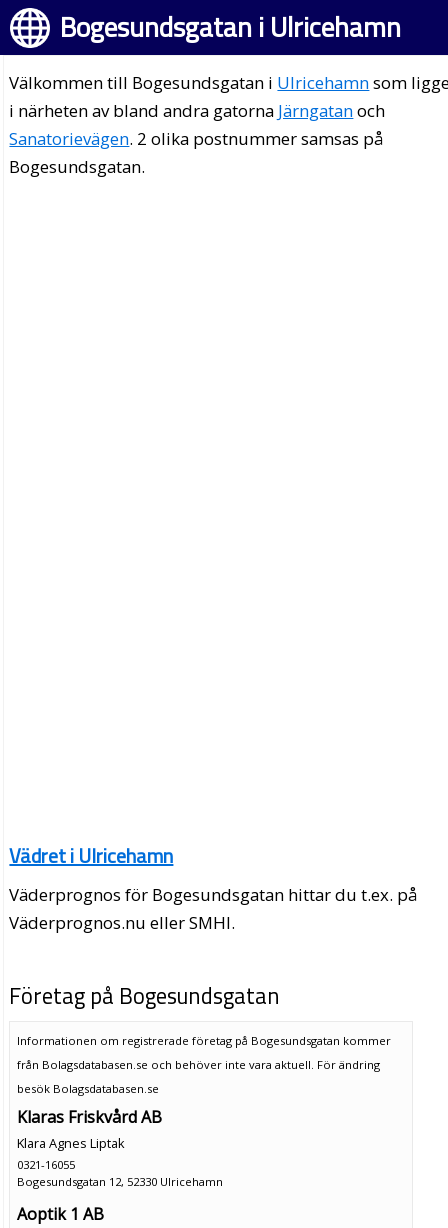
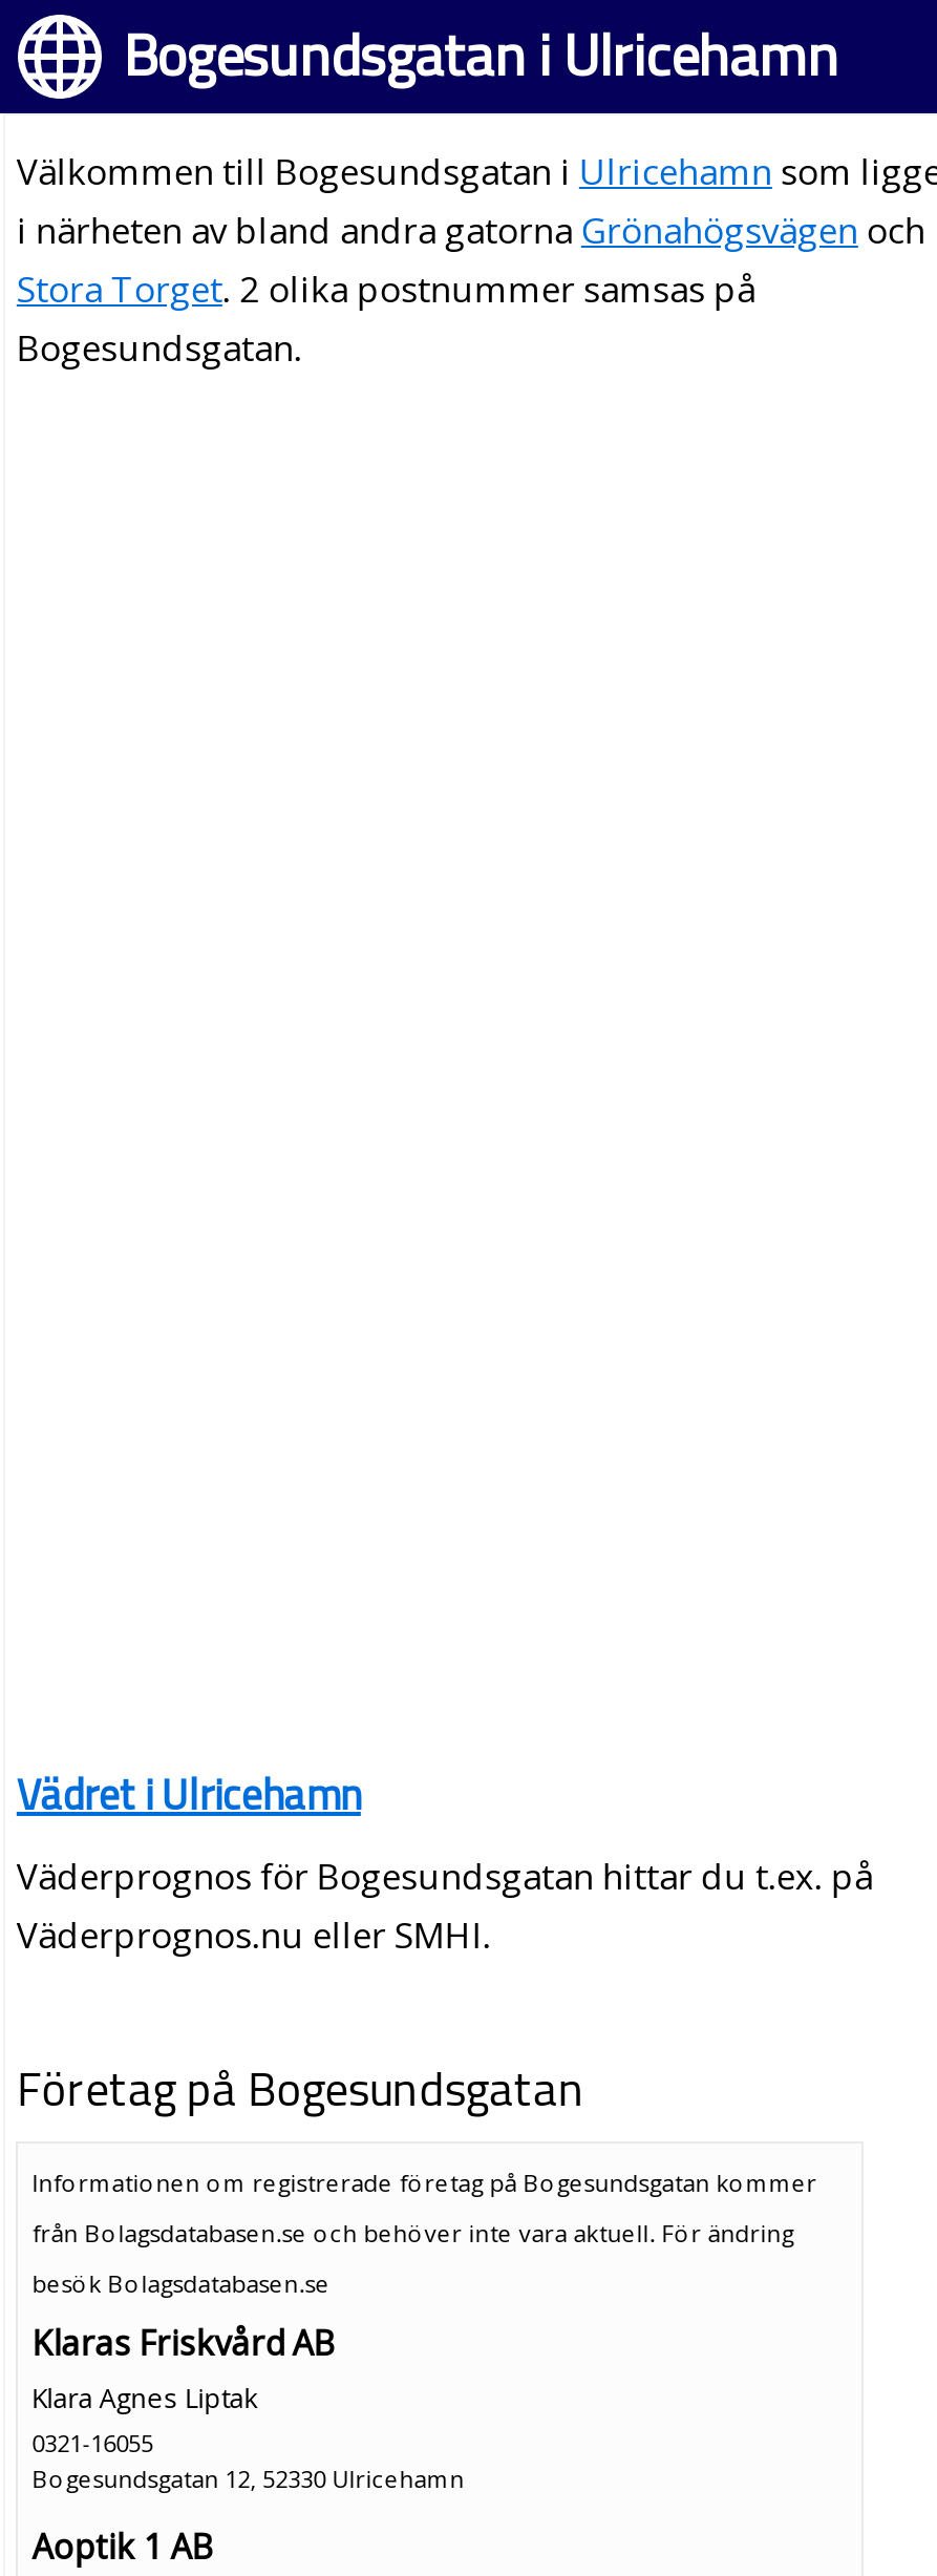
- i närheten av bland andra gatorna Järngatan och
- Sanatorievägen. 2 olika postnummer samsas på
+ i närheten av bland andra gatorna Grönahögsvägen och
+ Stora Torget. 2 olika postnummer samsas på
